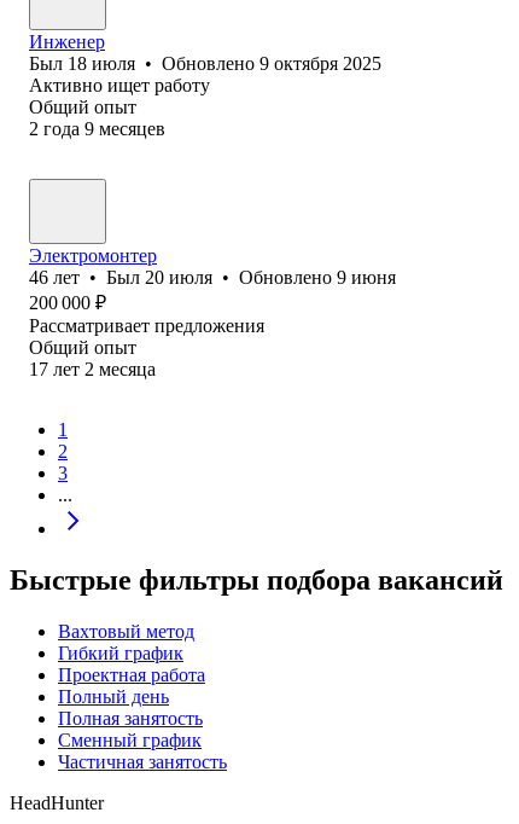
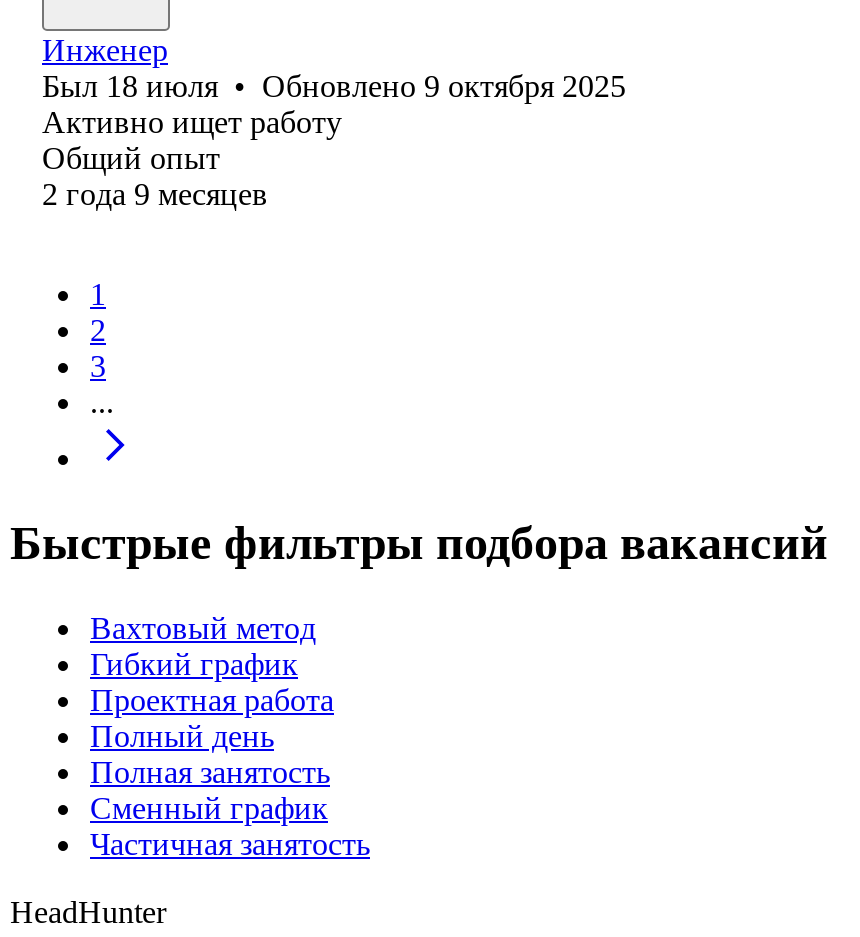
- Электромонтер
- 46 лет • Был 20 июля • Обновлено 9 июня
- 200 000 ₽
- Рассматривает предложения
- Общий опыт
- 17 лет 2 месяца
